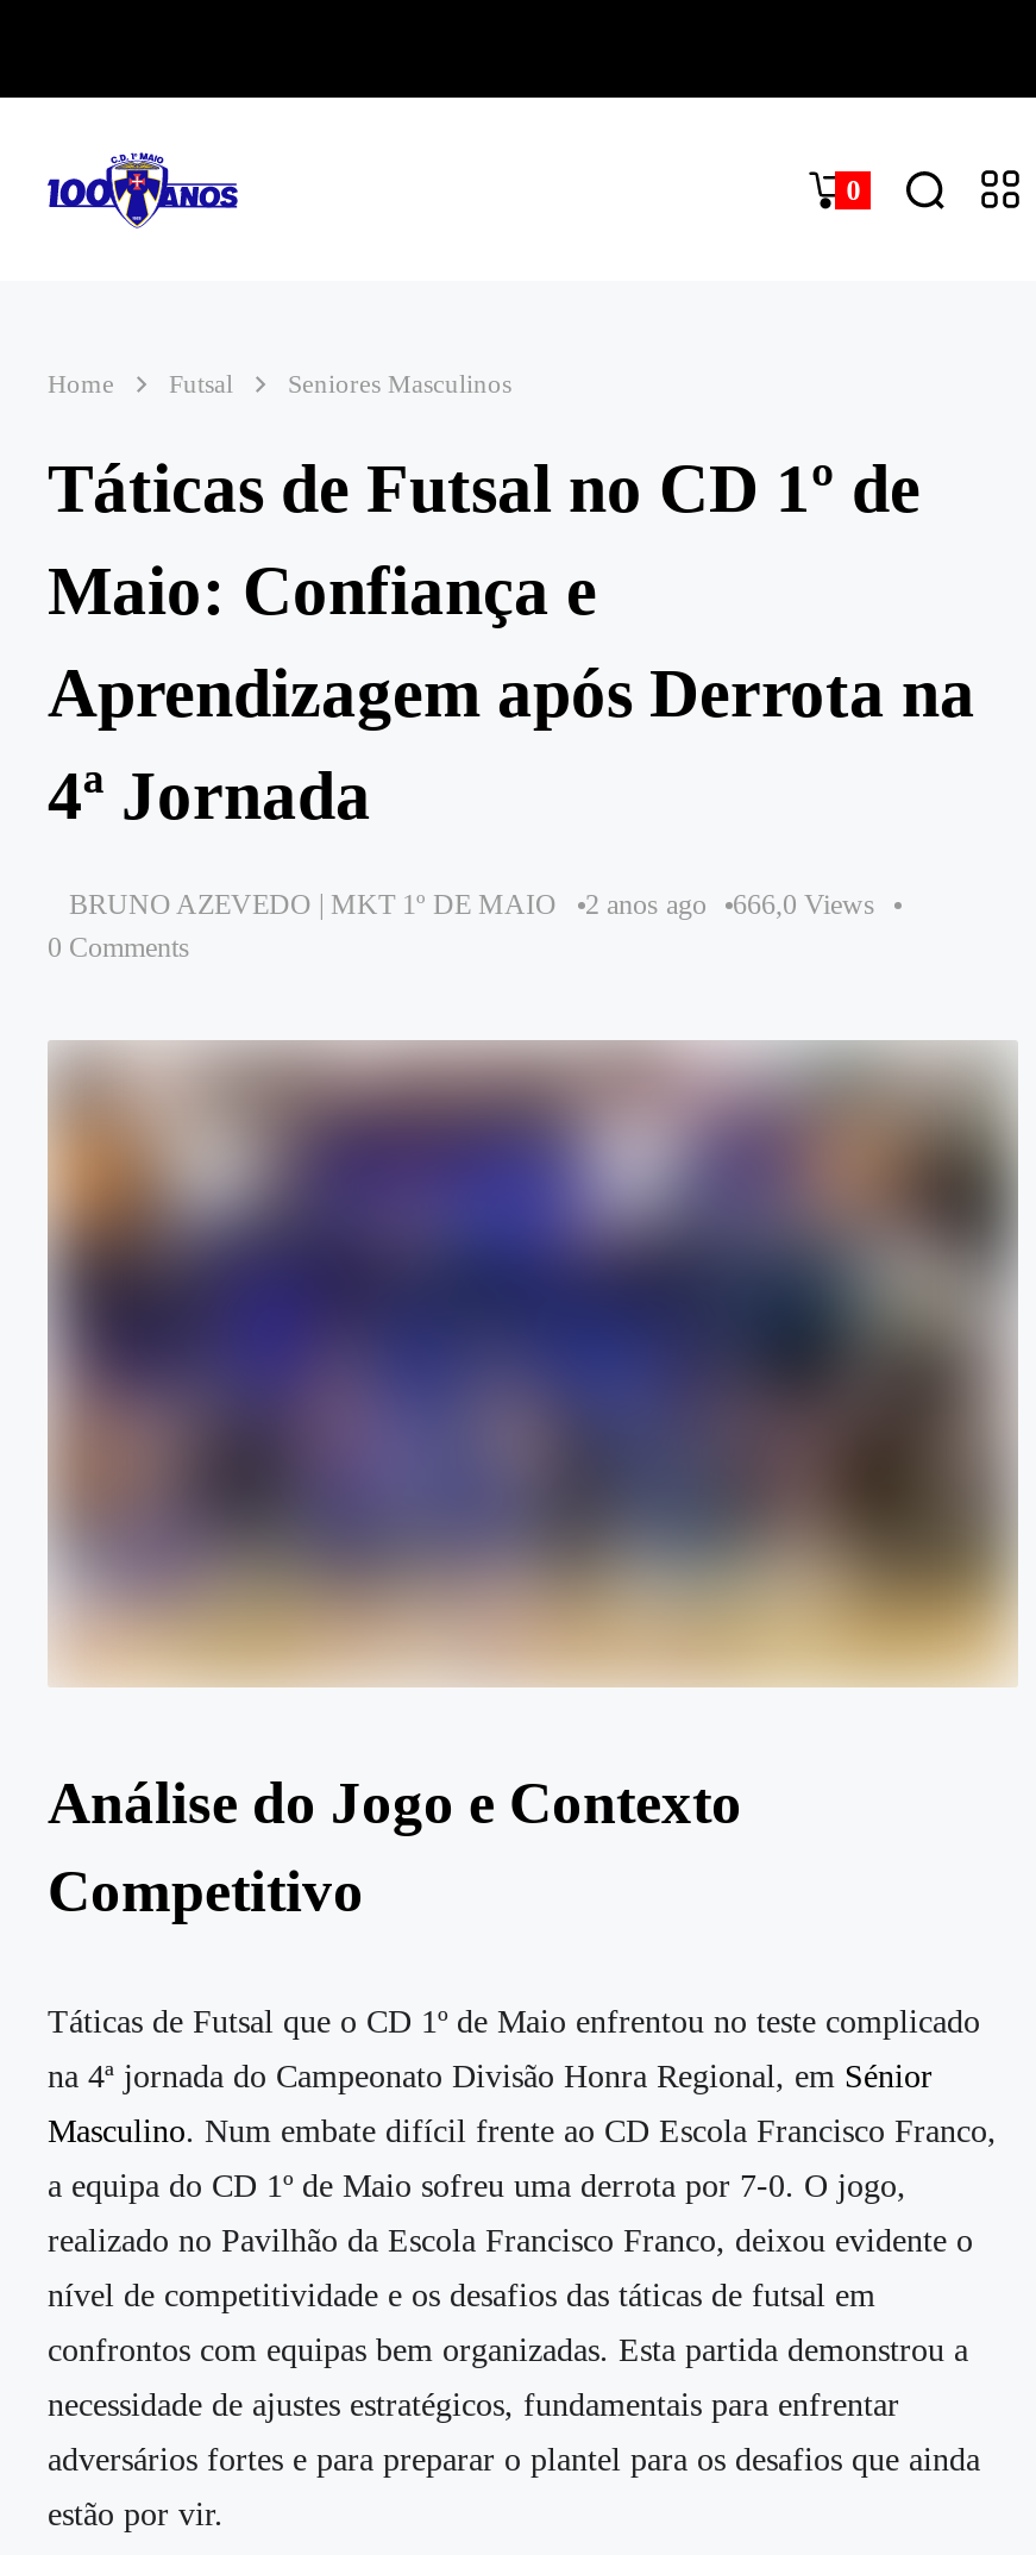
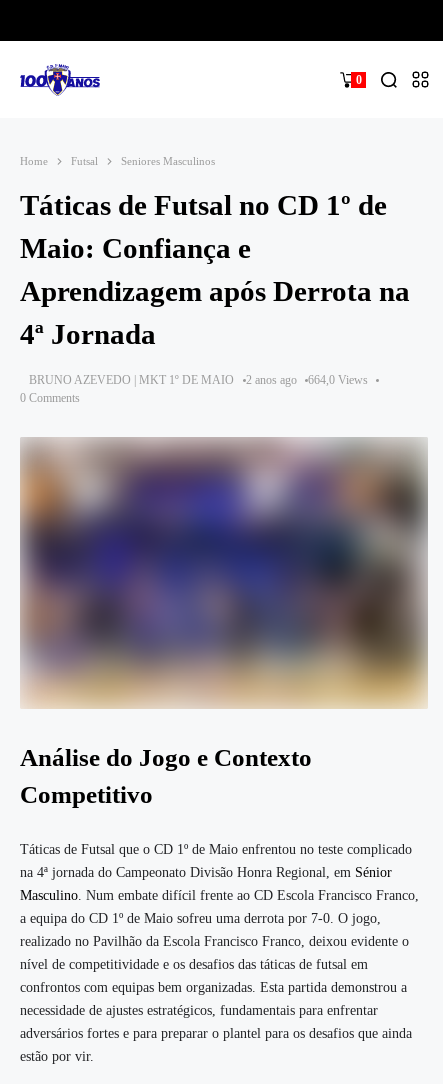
- 666,0 Views
+ 664,0 Views
